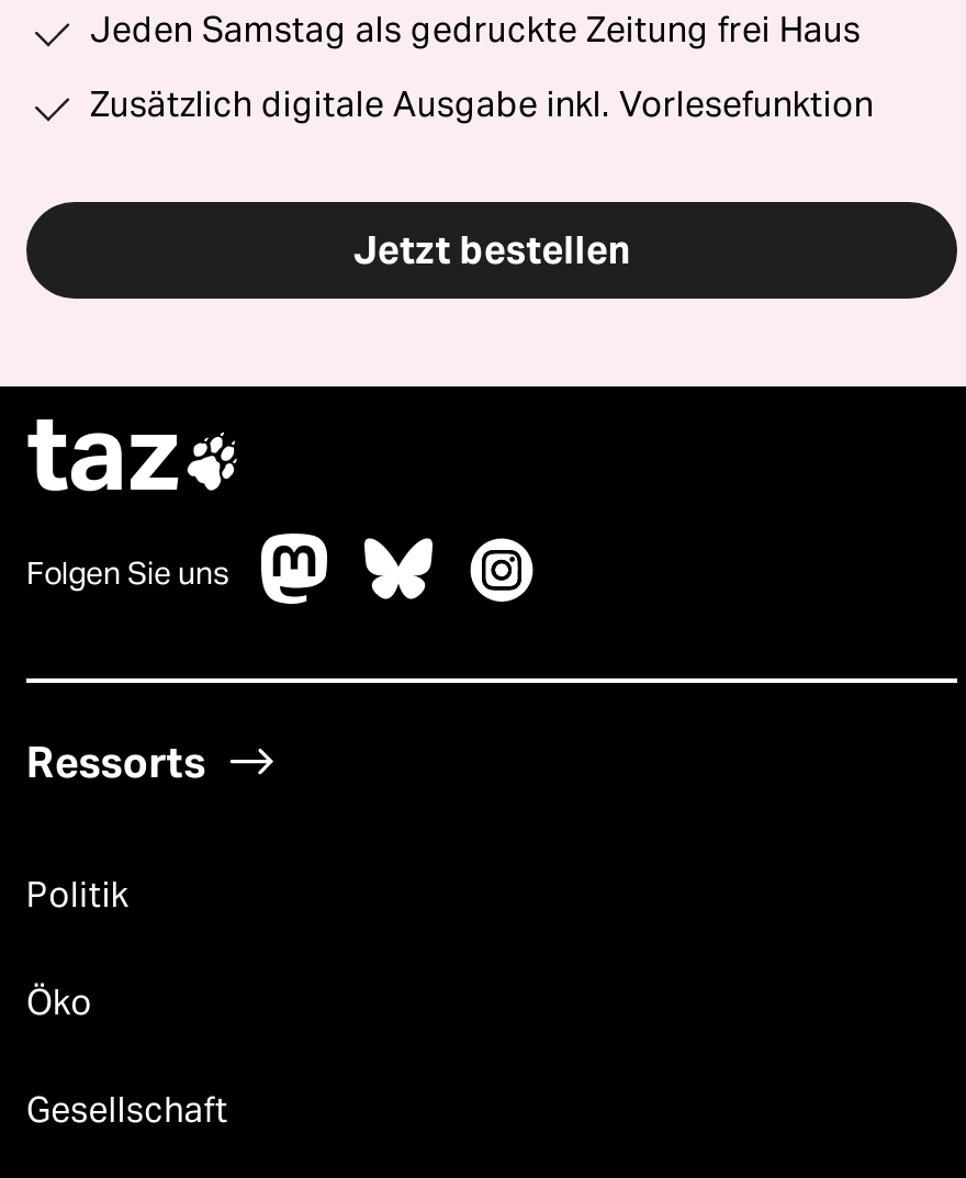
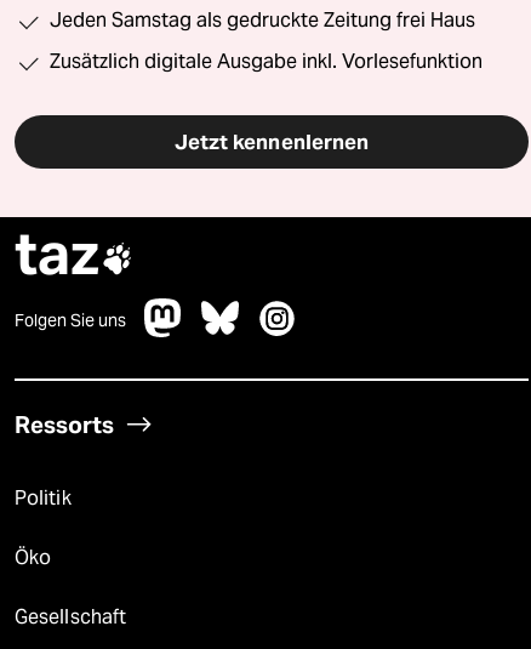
- Jetzt bestellen
+ Jetzt kennenlernen
